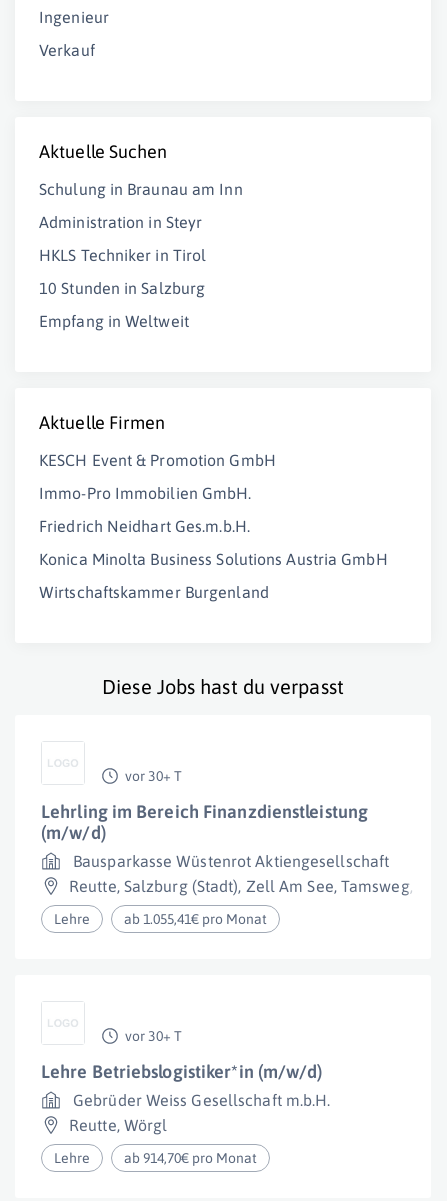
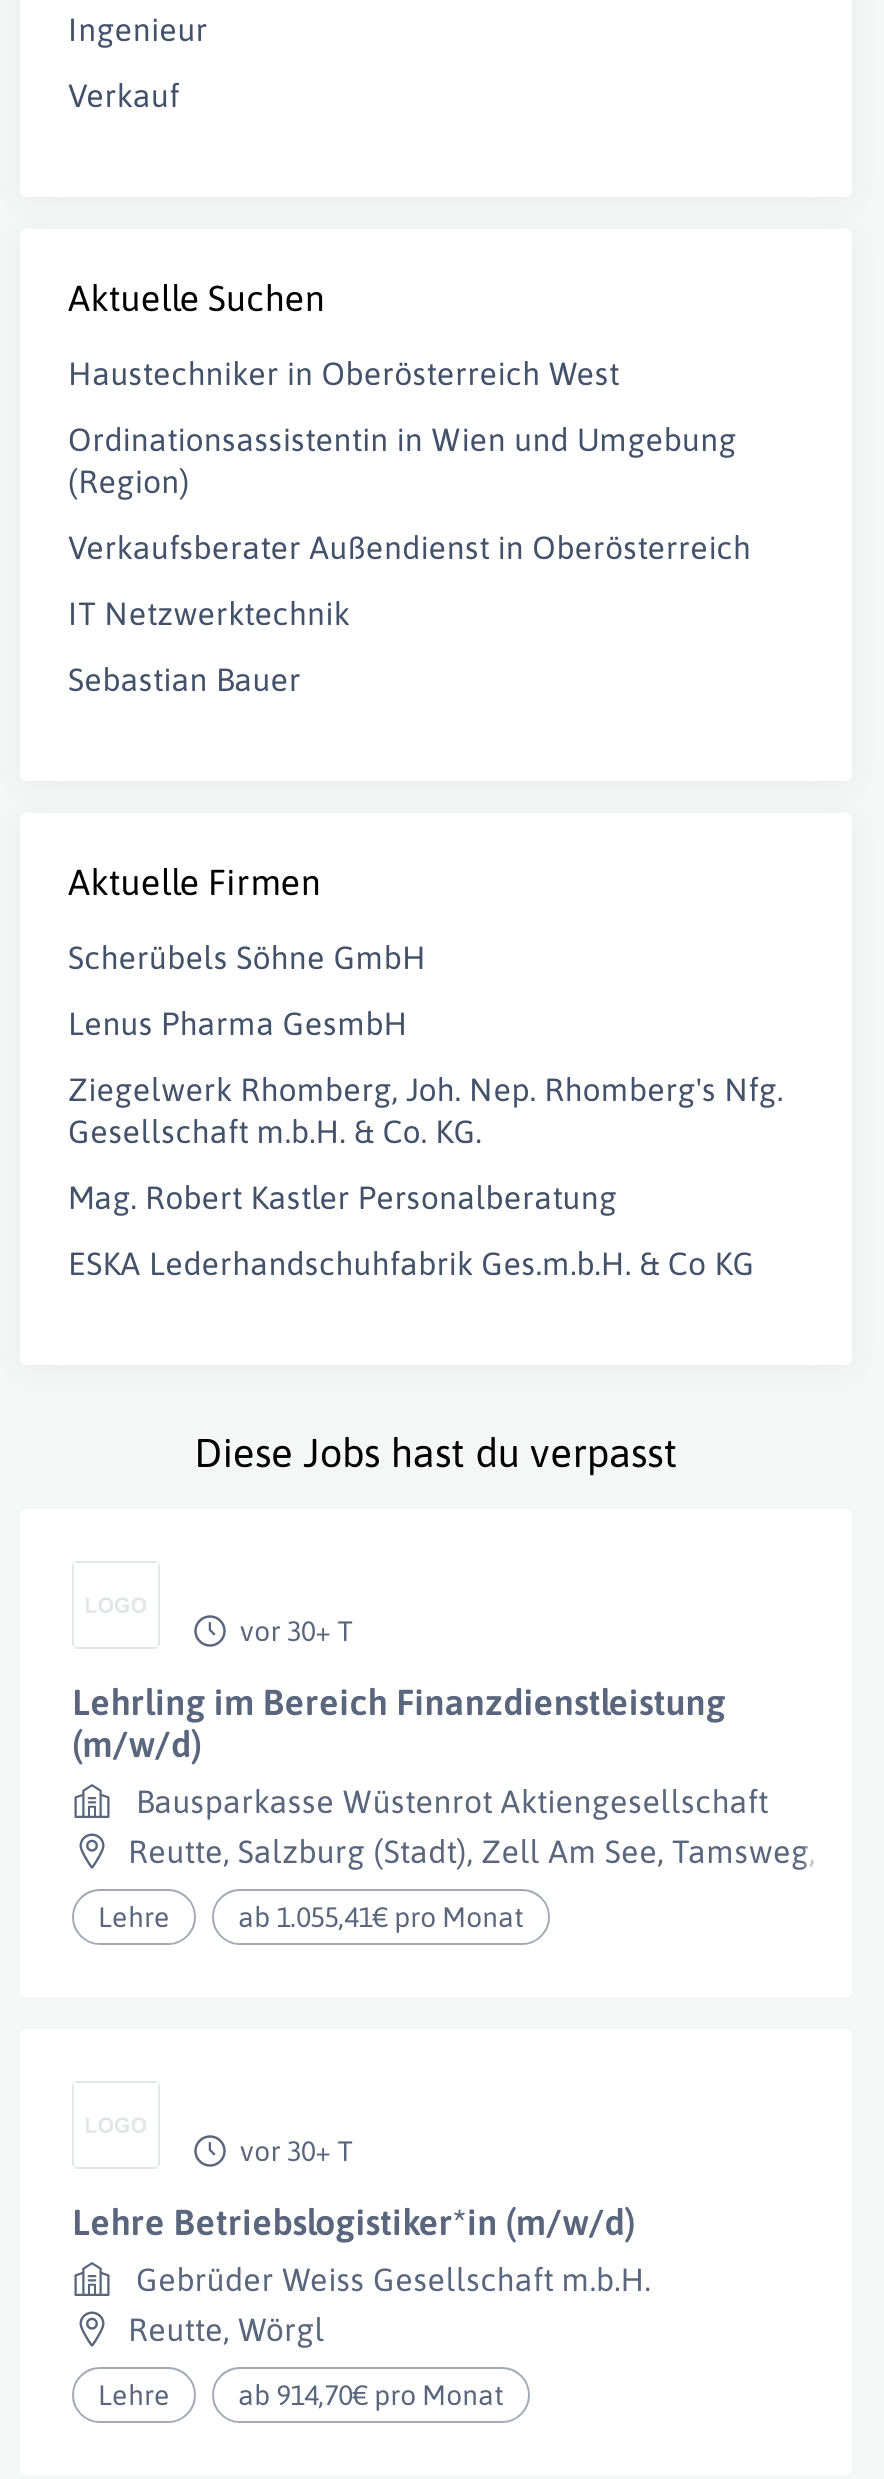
- Schulung in Braunau am Inn
+ Haustechniker in Oberösterreich West

- Administration in Steyr
+ Ordinationsassistentin in Wien und Umgebung
+ (Region)

- HKLS Techniker in Tirol
+ Verkaufsberater Außendienst in Oberösterreich

- 10 Stunden in Salzburg
+ IT Netzwerktechnik

- Empfang in Weltweit
+ Sebastian Bauer

- KESCH Event & Promotion GmbH
+ Scherübels Söhne GmbH

- Immo-Pro Immobilien GmbH.
+ Lenus Pharma GesmbH

- Friedrich Neidhart Ges.m.b.H.
+ Ziegelwerk Rhomberg, Joh. Nep. Rhomberg's Nfg.
+ Gesellschaft m.b.H. & Co. KG.

- Konica Minolta Business Solutions Austria GmbH
+ Mag. Robert Kastler Personalberatung

- Wirtschaftskammer Burgenland
+ ESKA Lederhandschuhfabrik Ges.m.b.H. & Co KG
